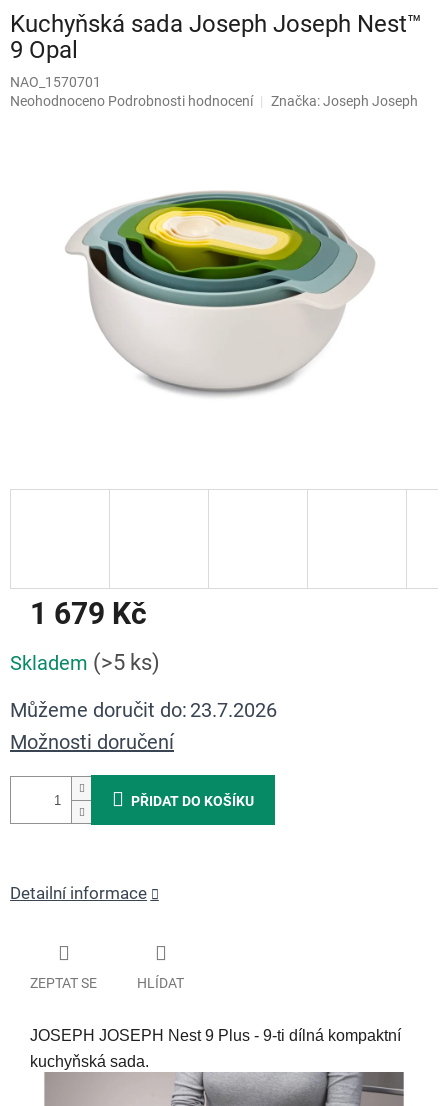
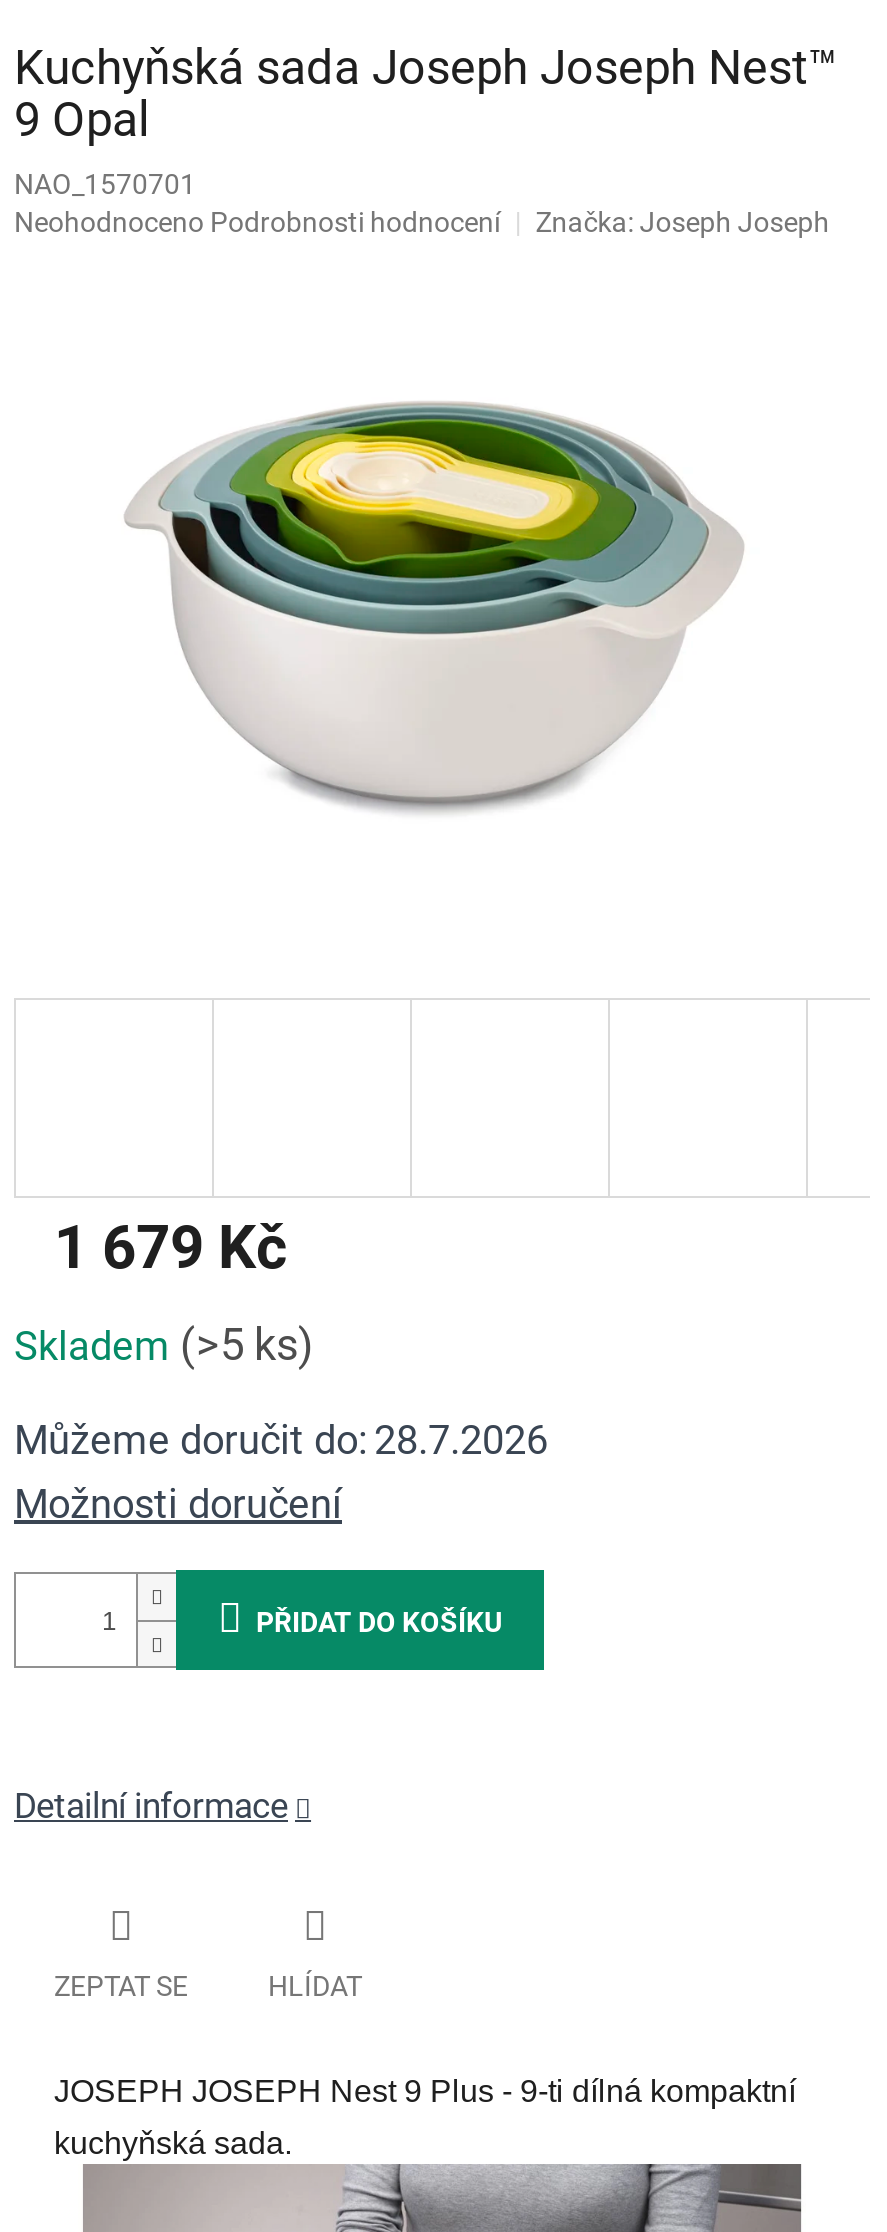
- Můžeme doručit do: 23.7.2026
+ Můžeme doručit do: 28.7.2026
